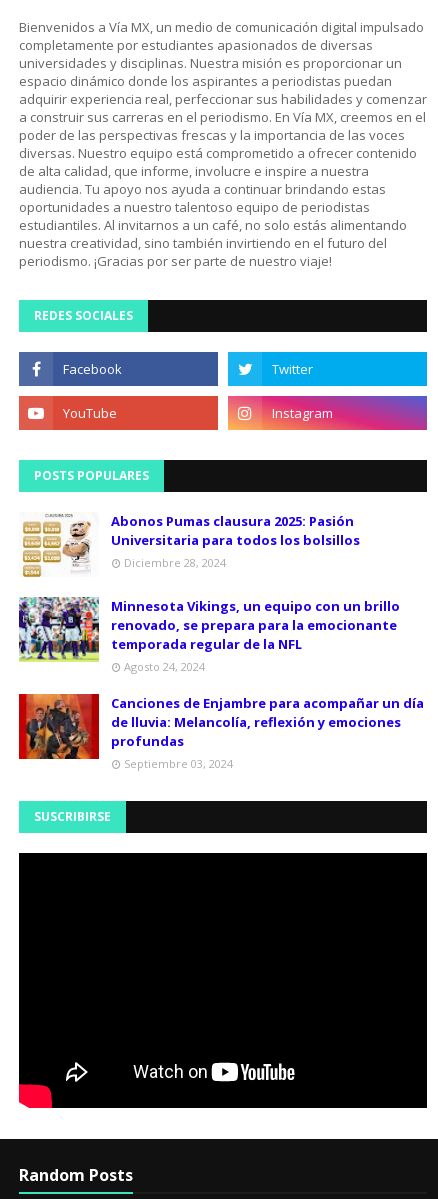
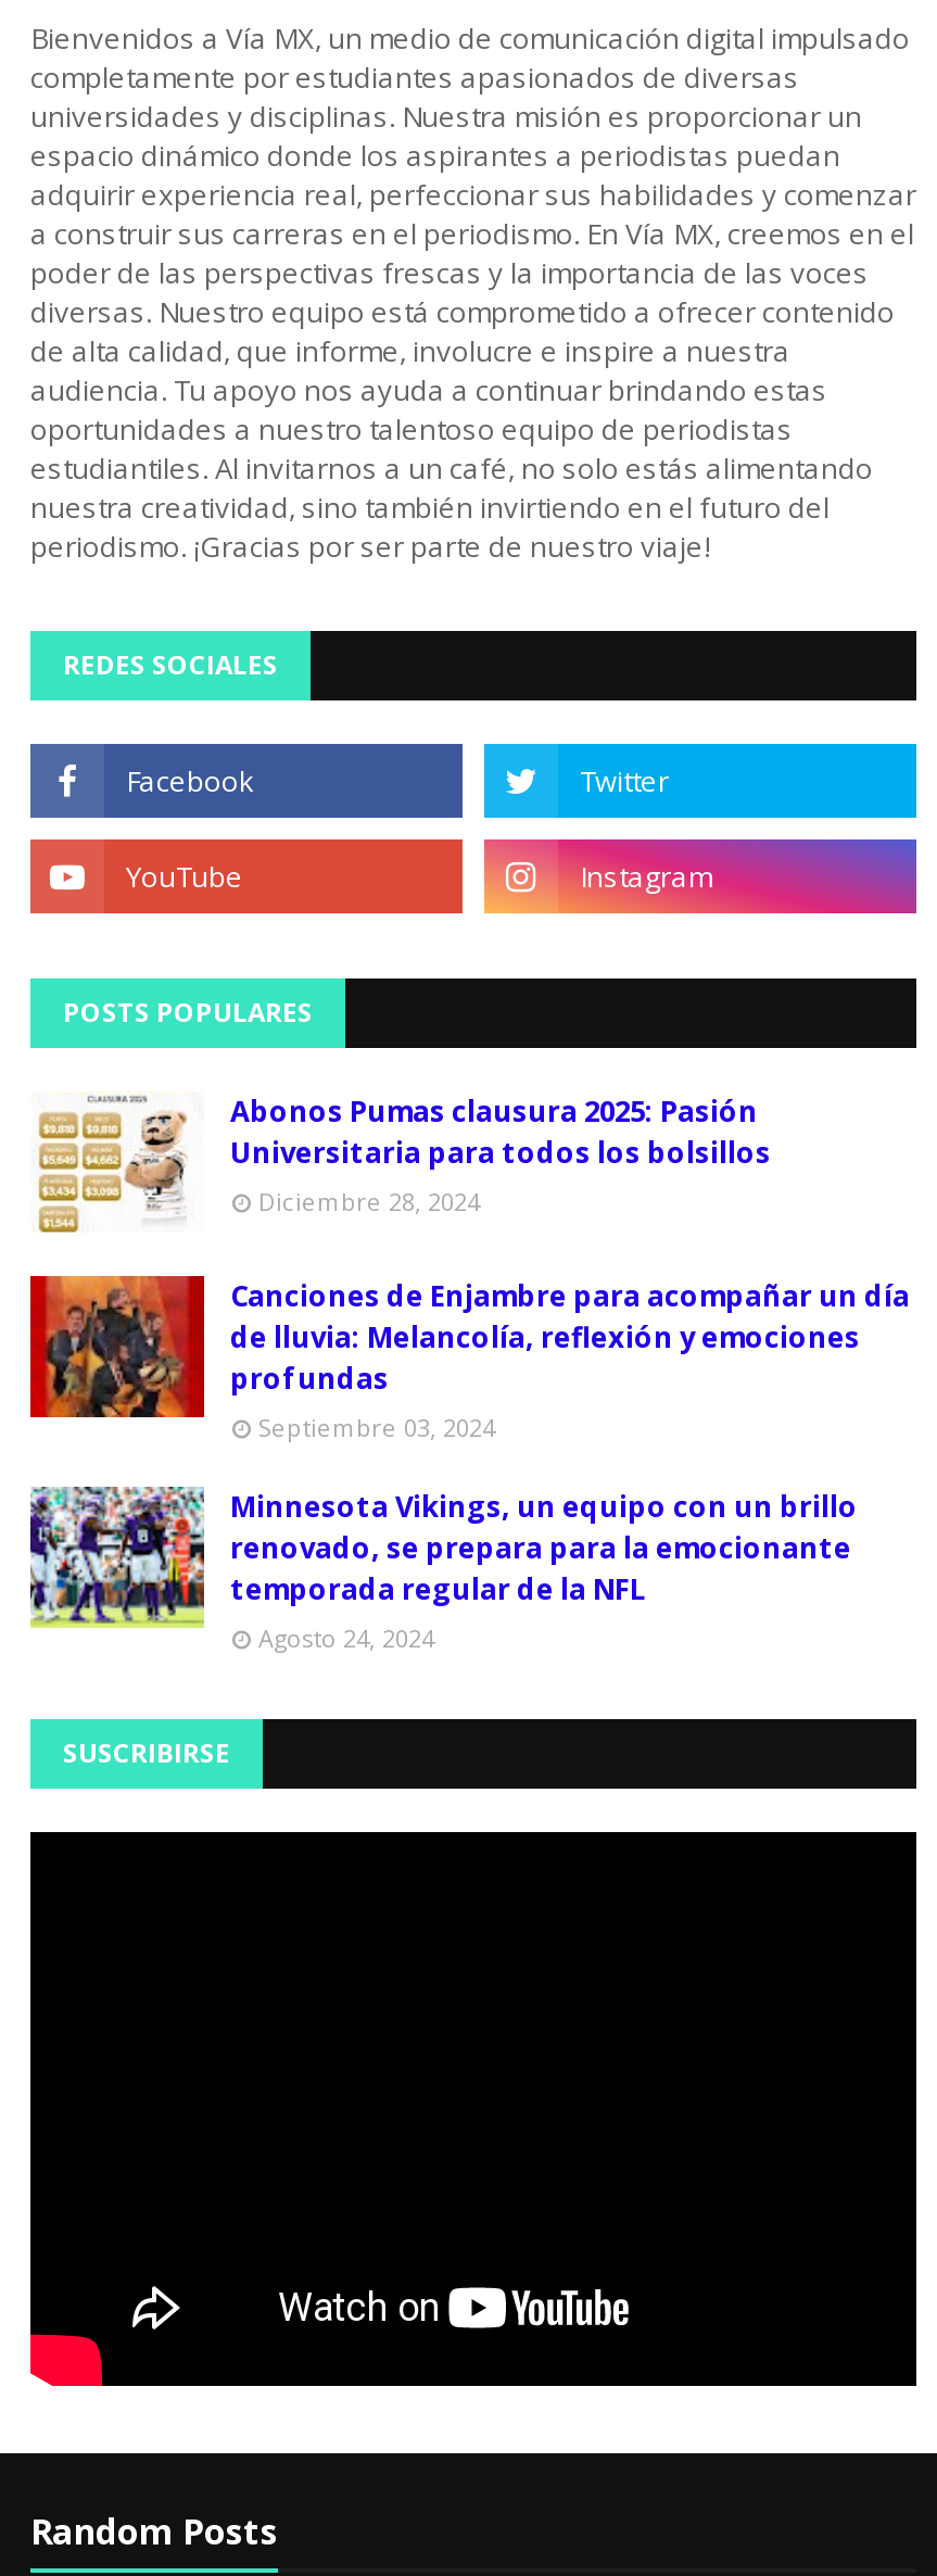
moved down: [image] | Minnesota Vikings, un equipo con un brillo | renovado, se prepara para la emocionante | temporada regular de la NFL | Agosto 24, 2024

moved up: [image] | Canciones de Enjambre para acompañar un día | de lluvia: Melancolía, reflexión y emociones | profundas | Septiembre 03, 2024
